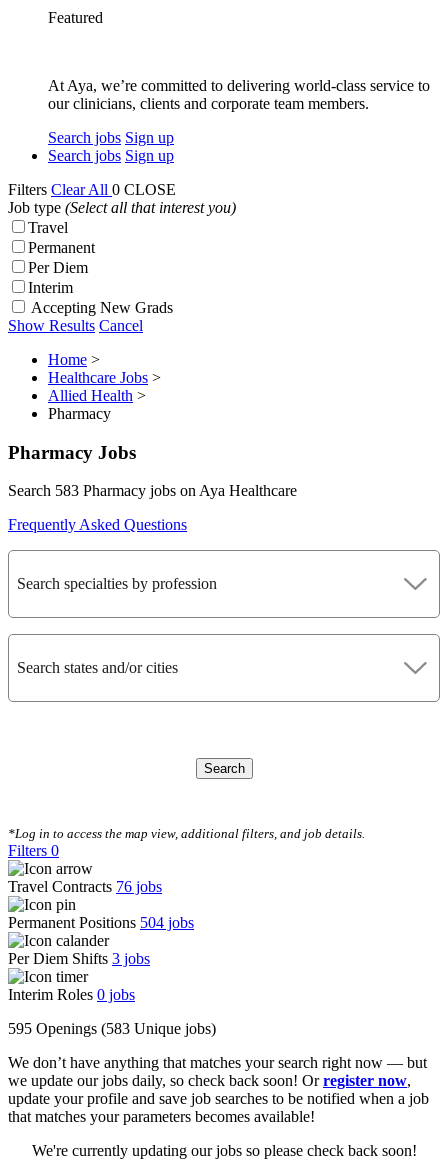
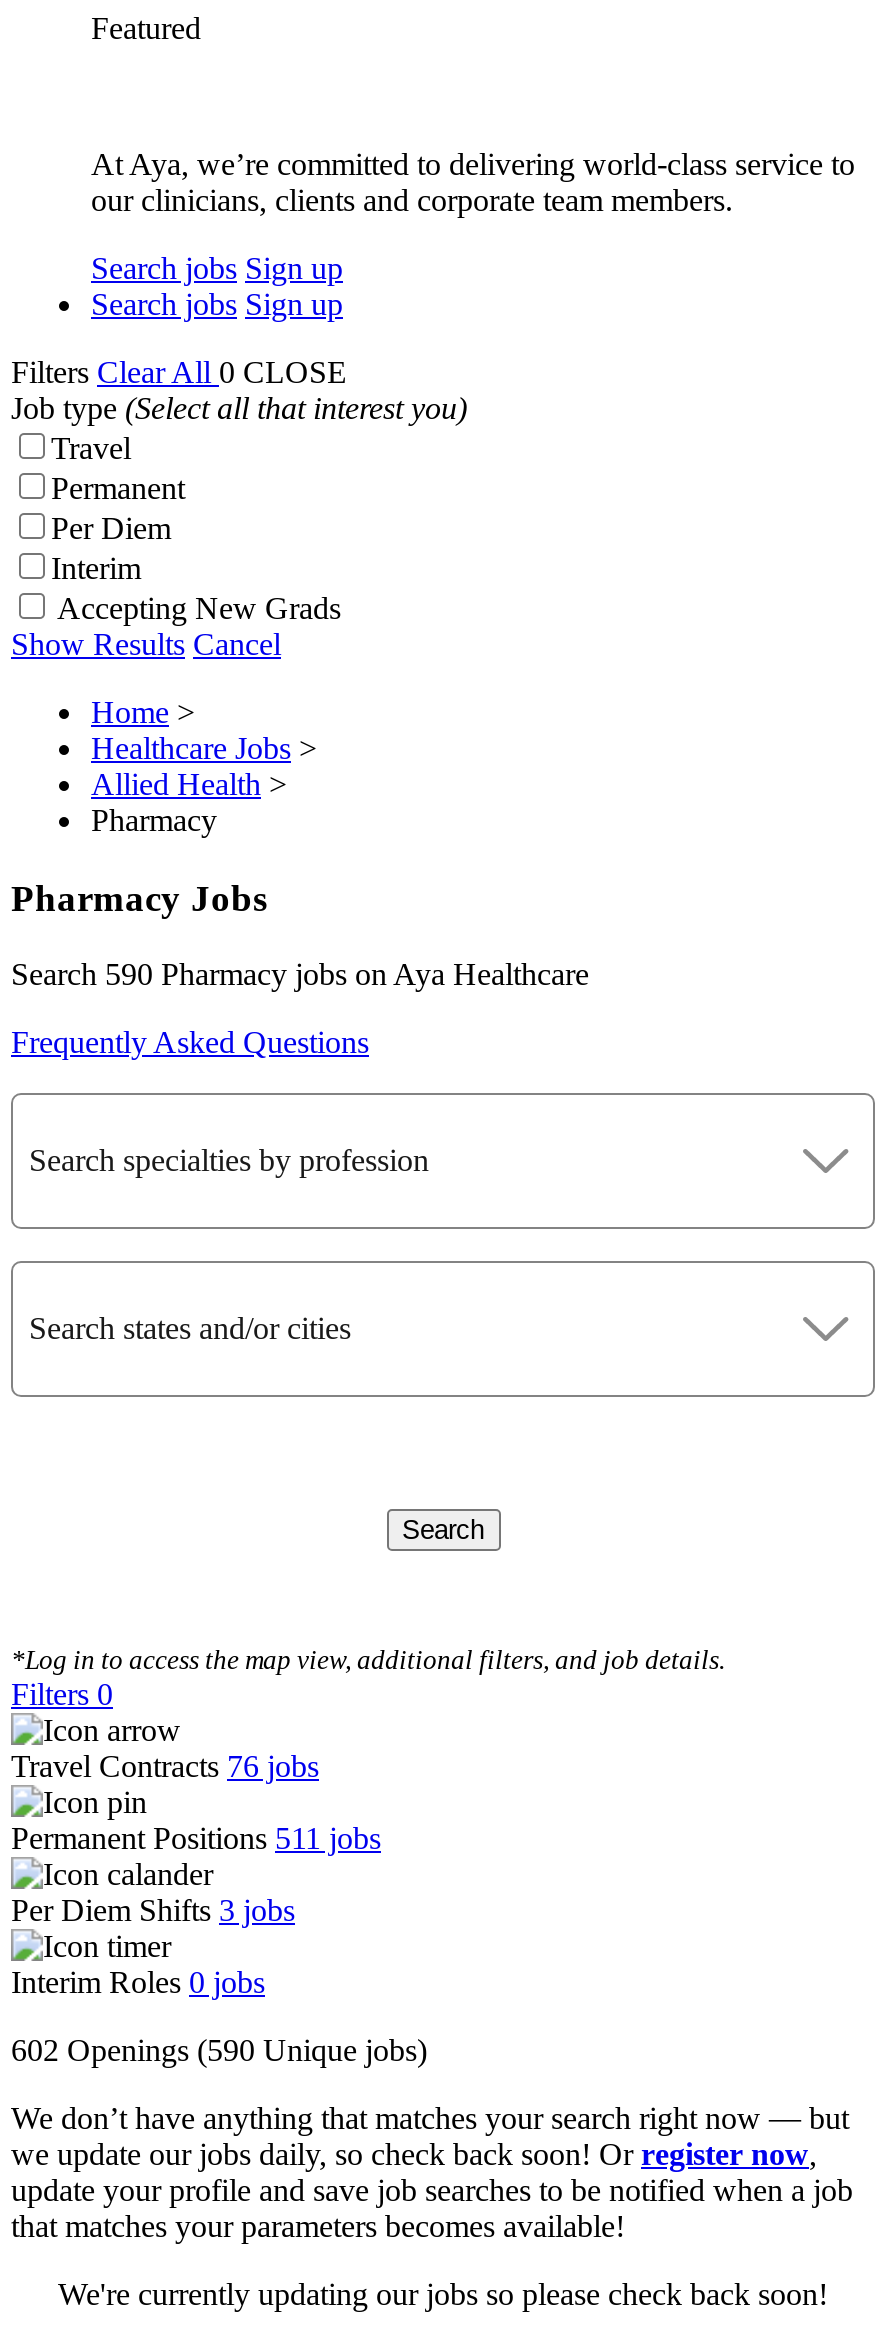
- Search 583 Pharmacy jobs on Aya Healthcare
+ Search 590 Pharmacy jobs on Aya Healthcare

- Permanent Positions 504 jobs
+ Permanent Positions 511 jobs

- 595 Openings (583 Unique jobs)
+ 602 Openings (590 Unique jobs)
